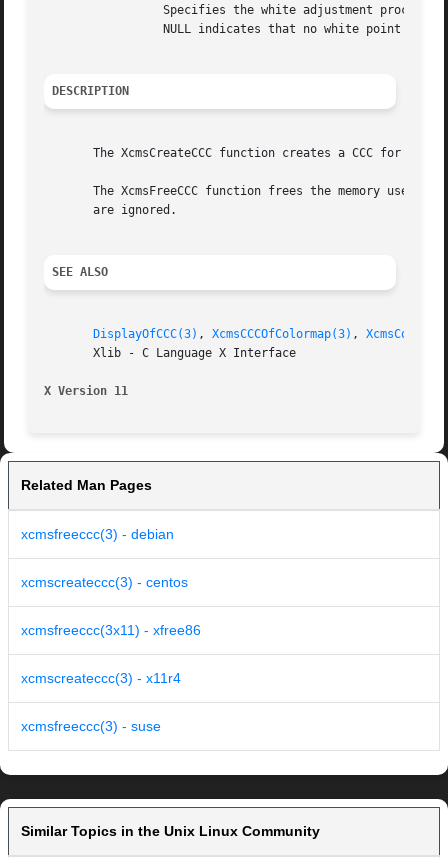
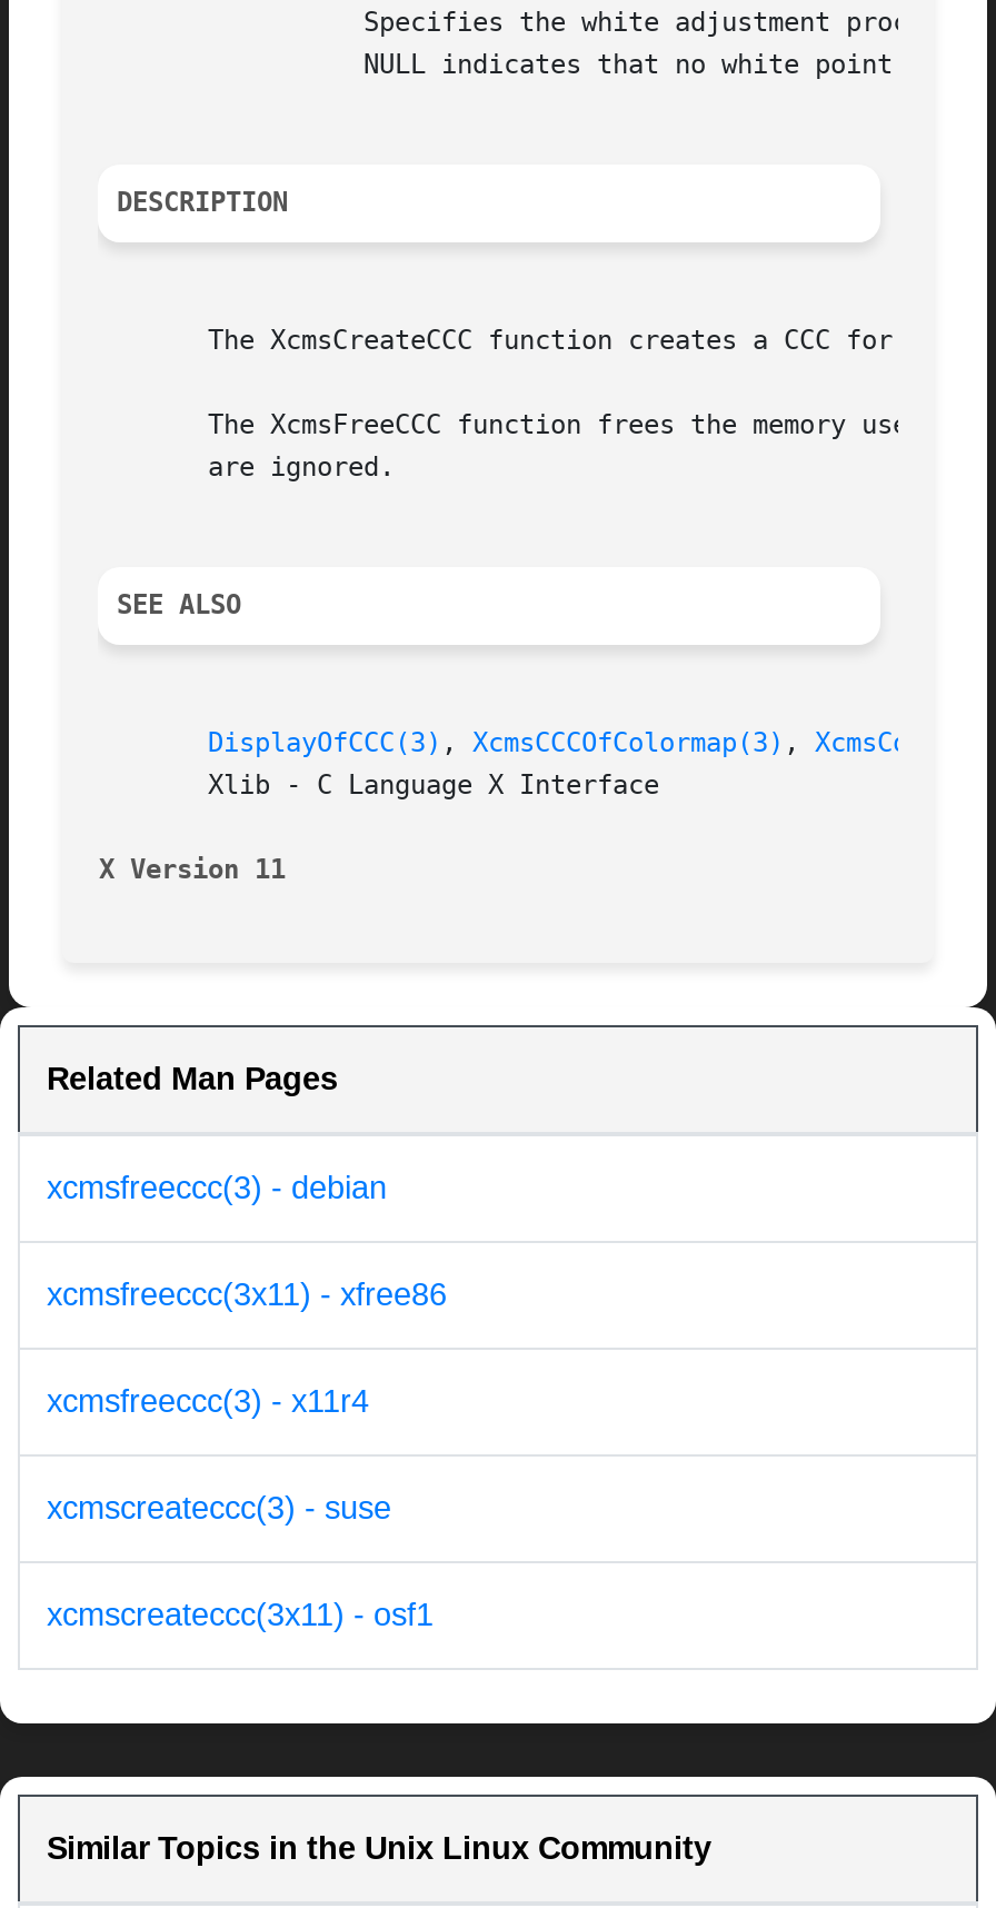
- xcmscreateccc(3) - centos

moved up: xcmsfreeccc(3x11) - xfree86

- xcmscreateccc(3) - x11r4
- xcmsfreeccc(3) - suse
+ xcmsfreeccc(3) - x11r4
+ xcmscreateccc(3) - suse
+ xcmscreateccc(3x11) - osf1
